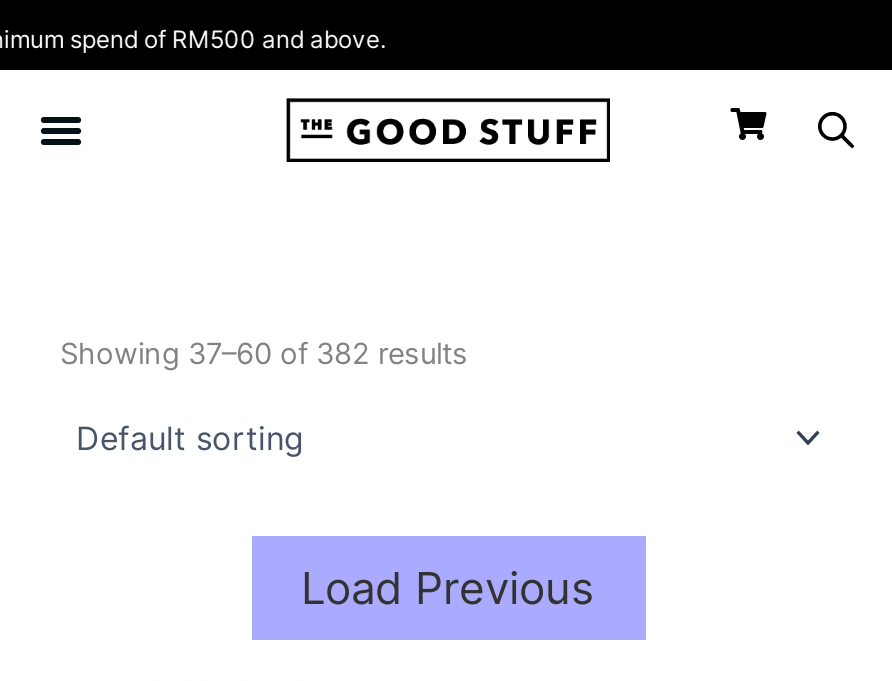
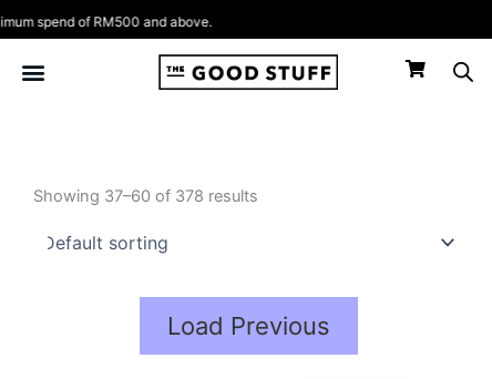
- Showing 37–60 of 382 results
+ Showing 37–60 of 378 results
